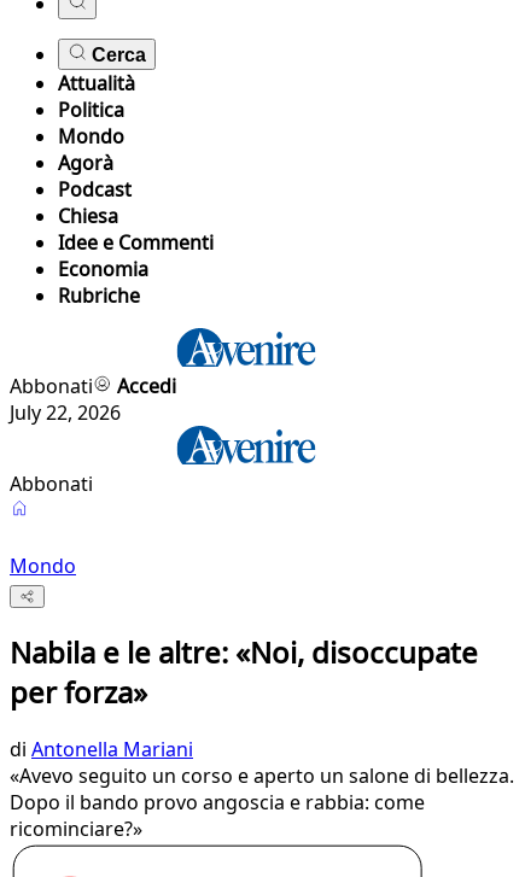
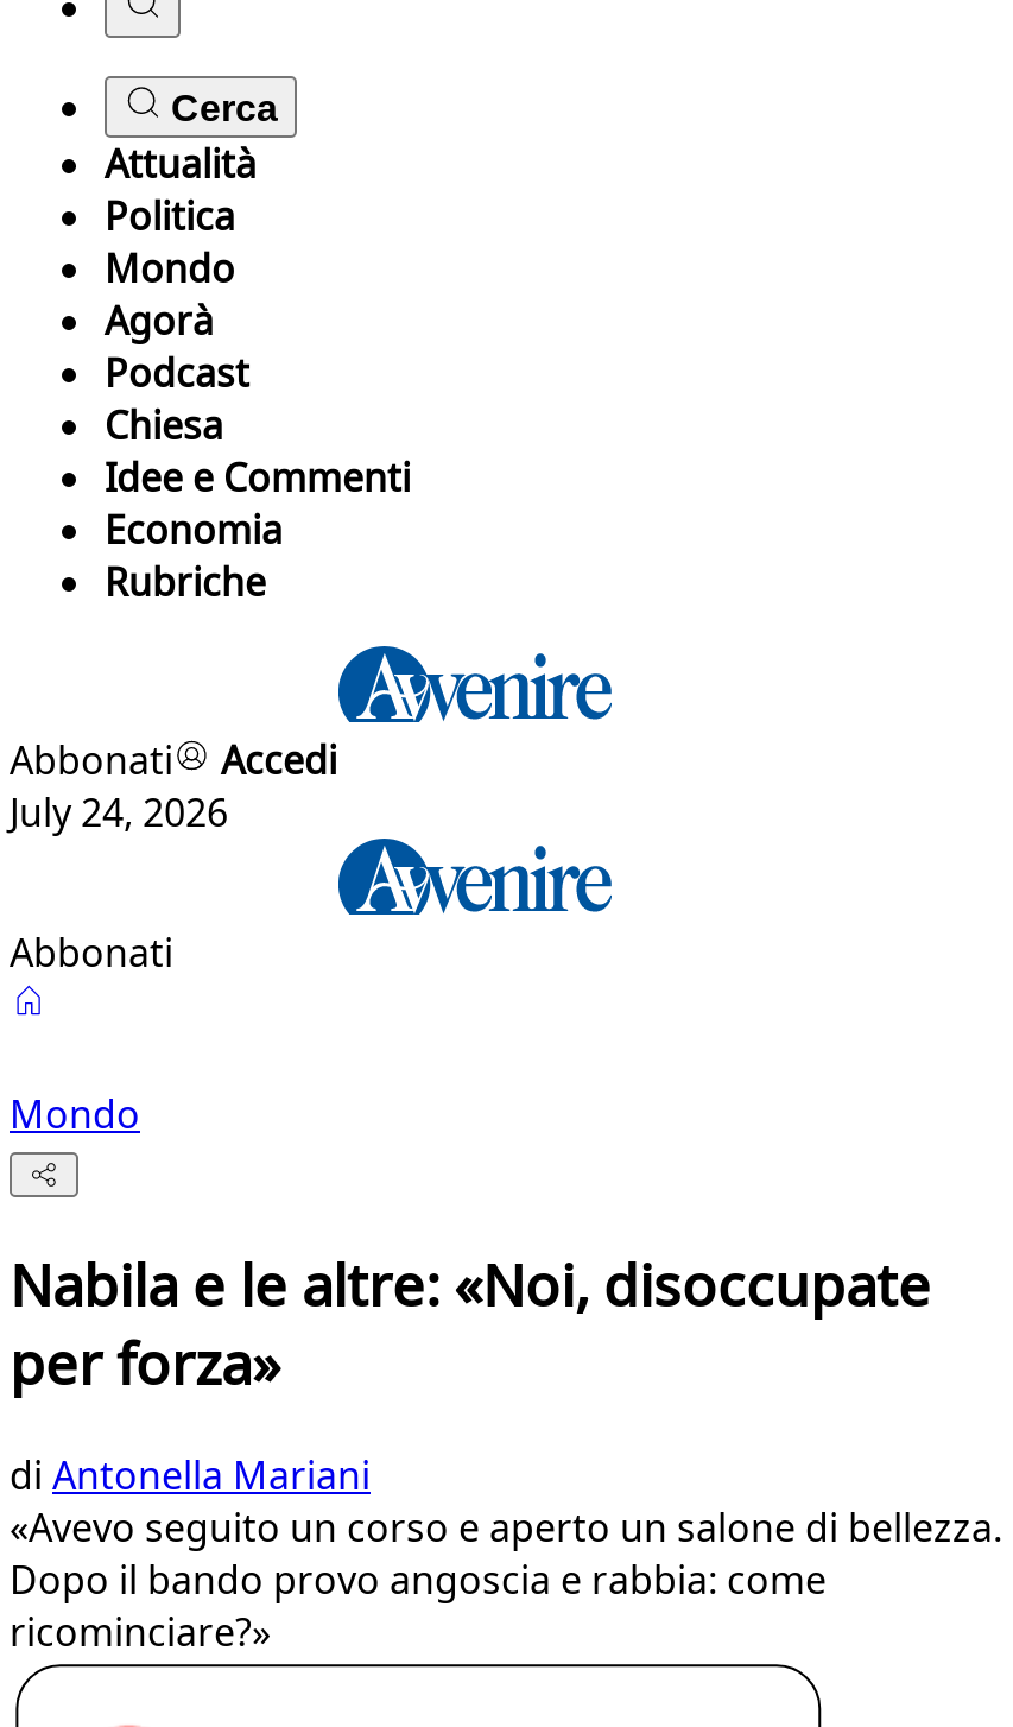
- July 22, 2026
+ July 24, 2026
